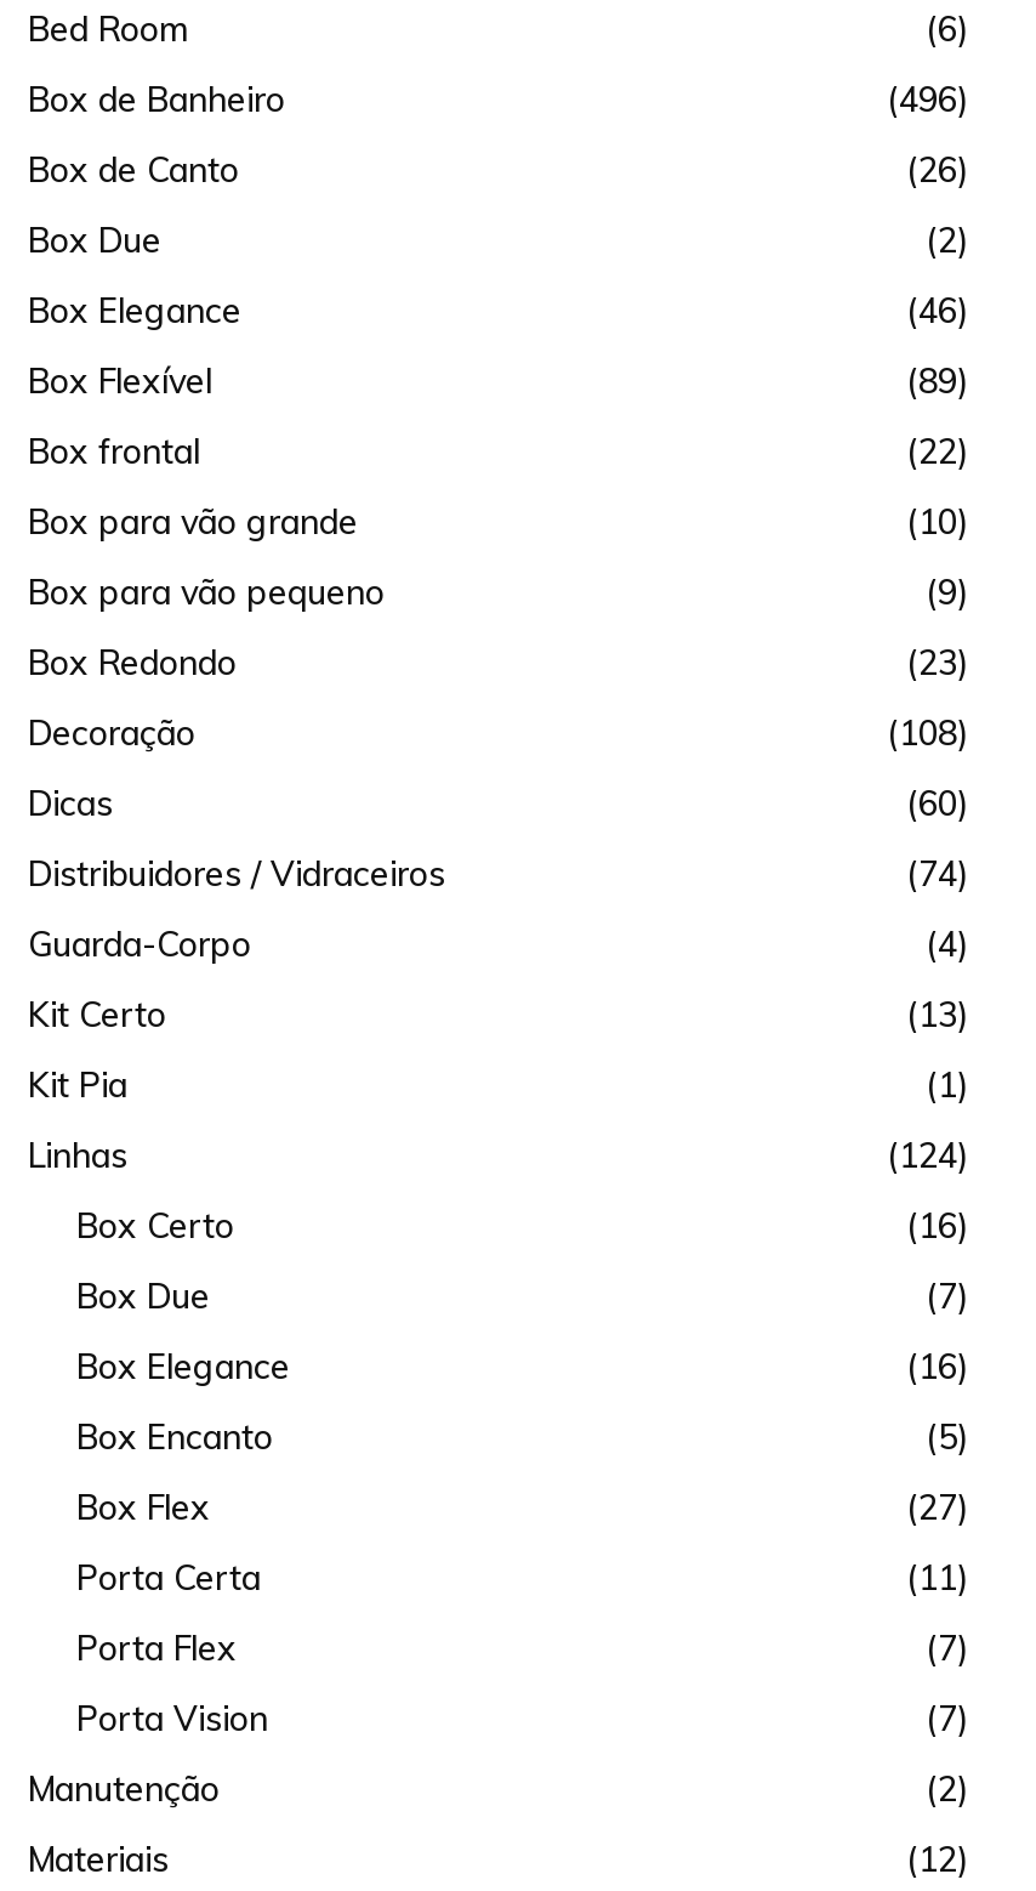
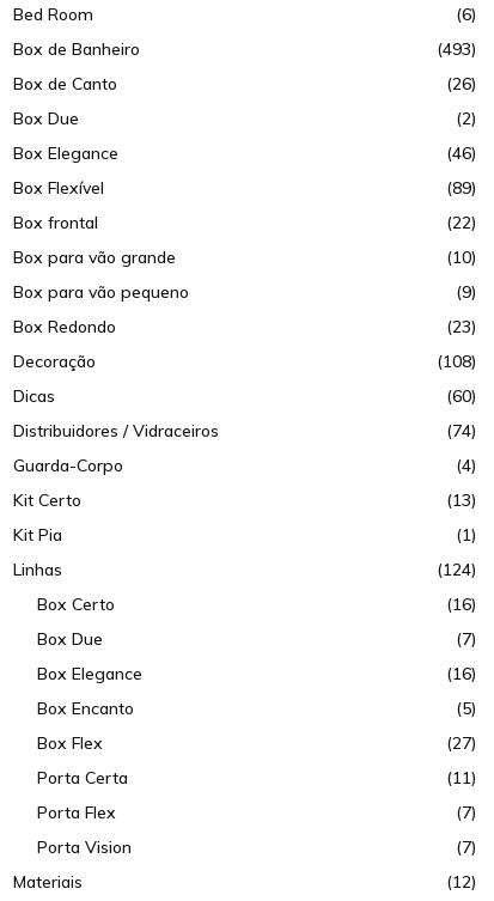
- (496)
+ (493)

- Manutenção
- (2)
